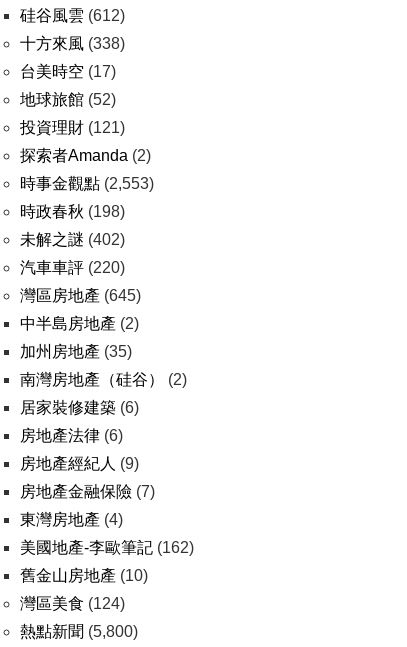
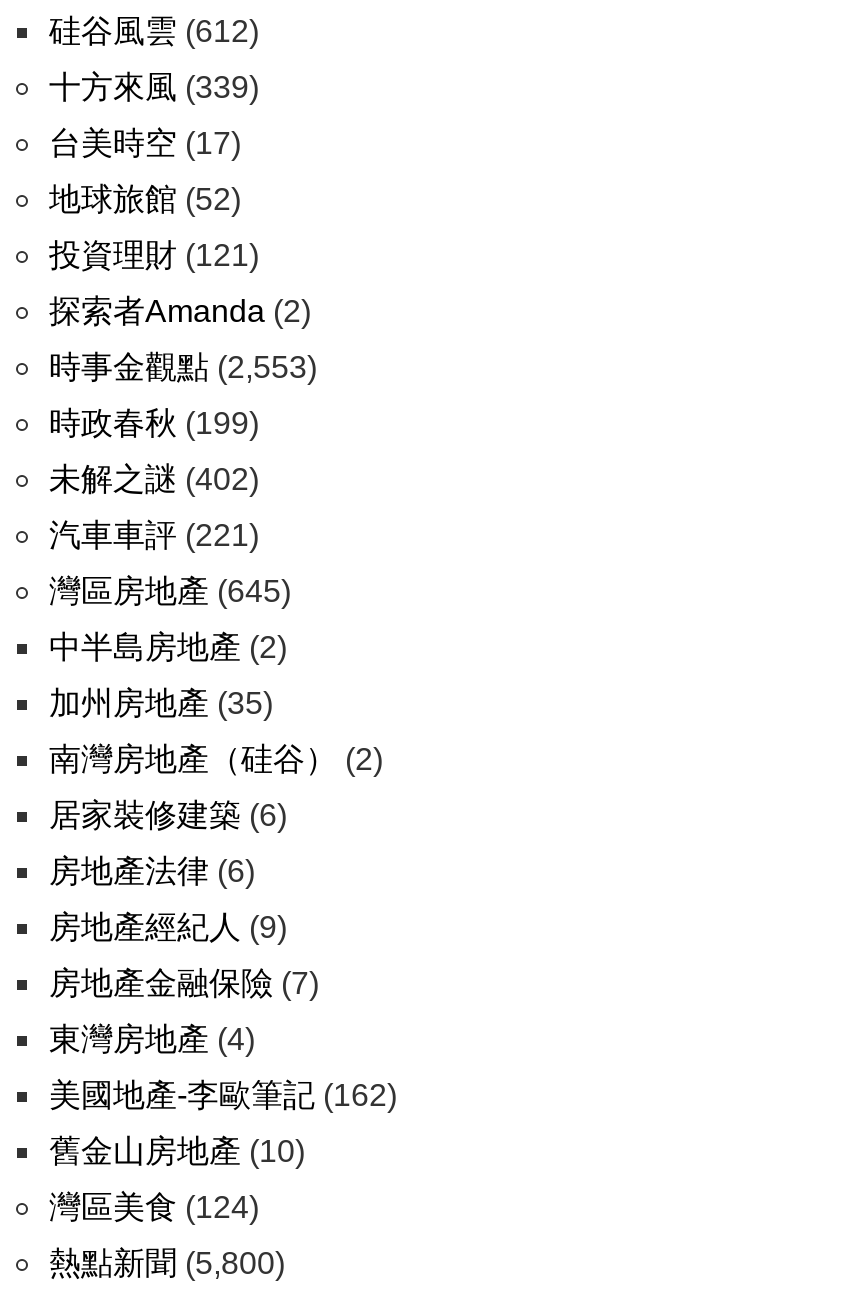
- 十方來風(338)
+ 十方來風(339)

- 時政春秋(198)
+ 時政春秋(199)

- 汽車車評(220)
+ 汽車車評(221)
